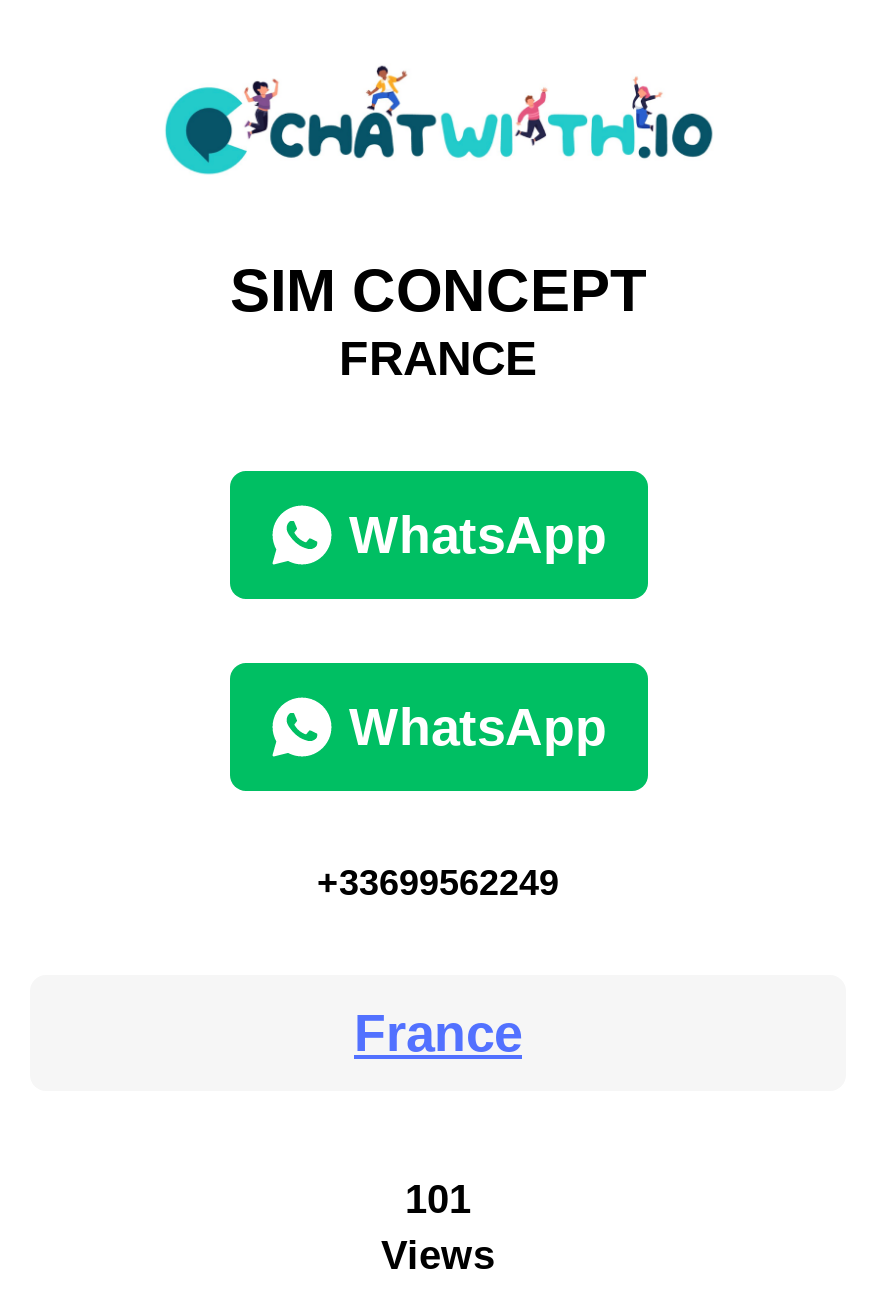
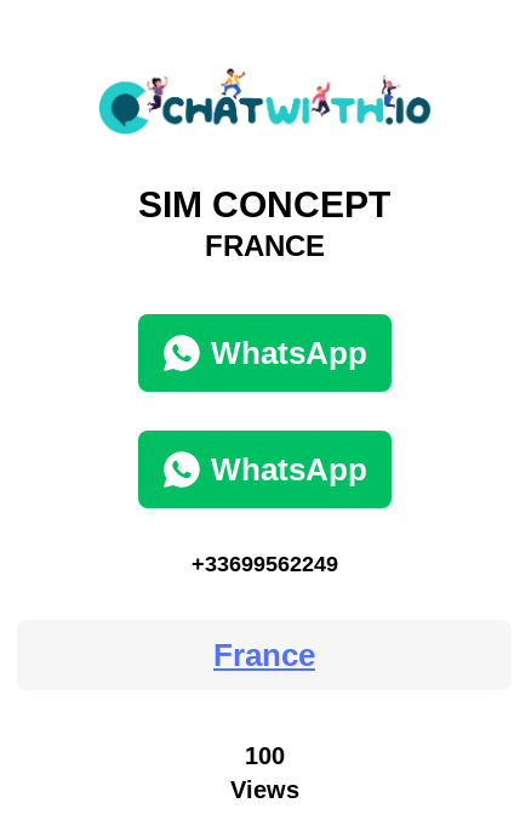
- 101
+ 100
